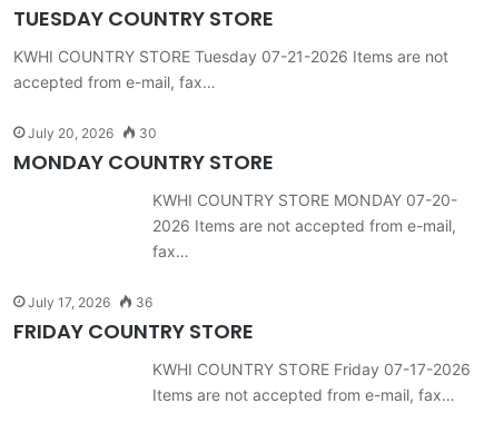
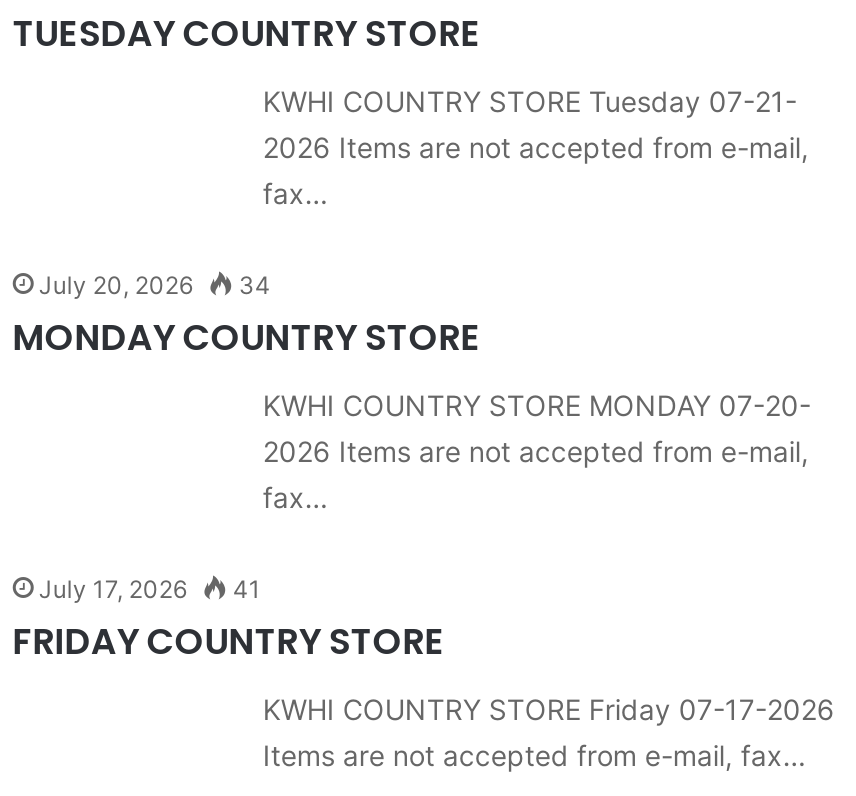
- July 20, 2026 30
+ July 20, 2026 34

- July 17, 2026 36
+ July 17, 2026 41
